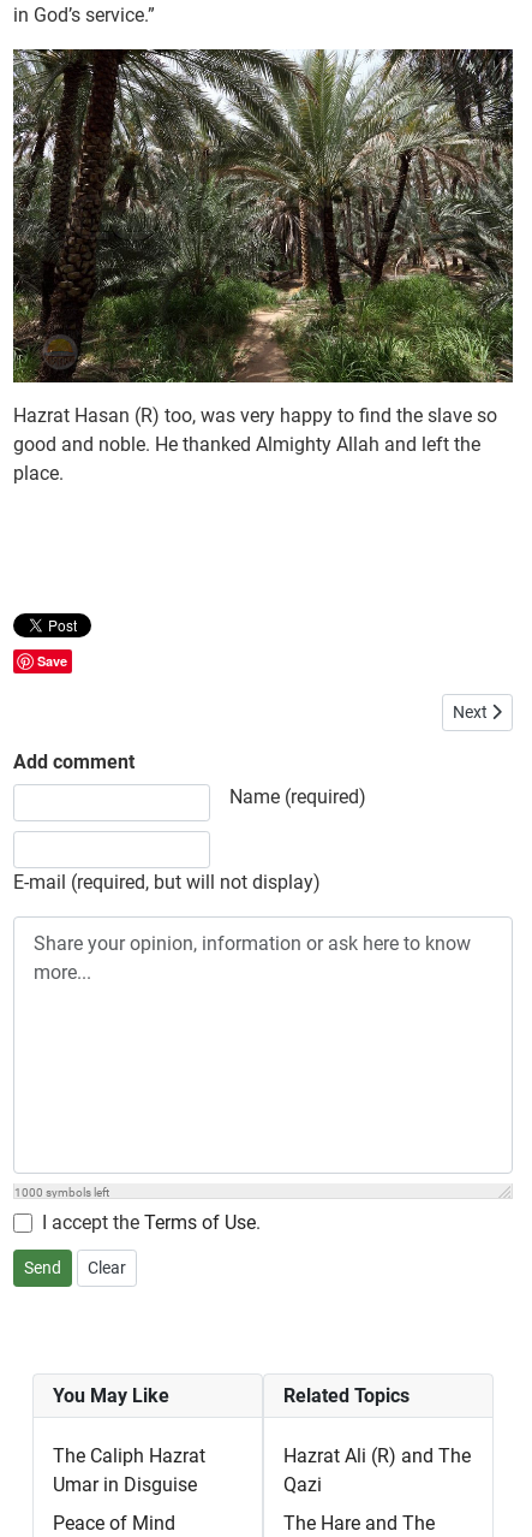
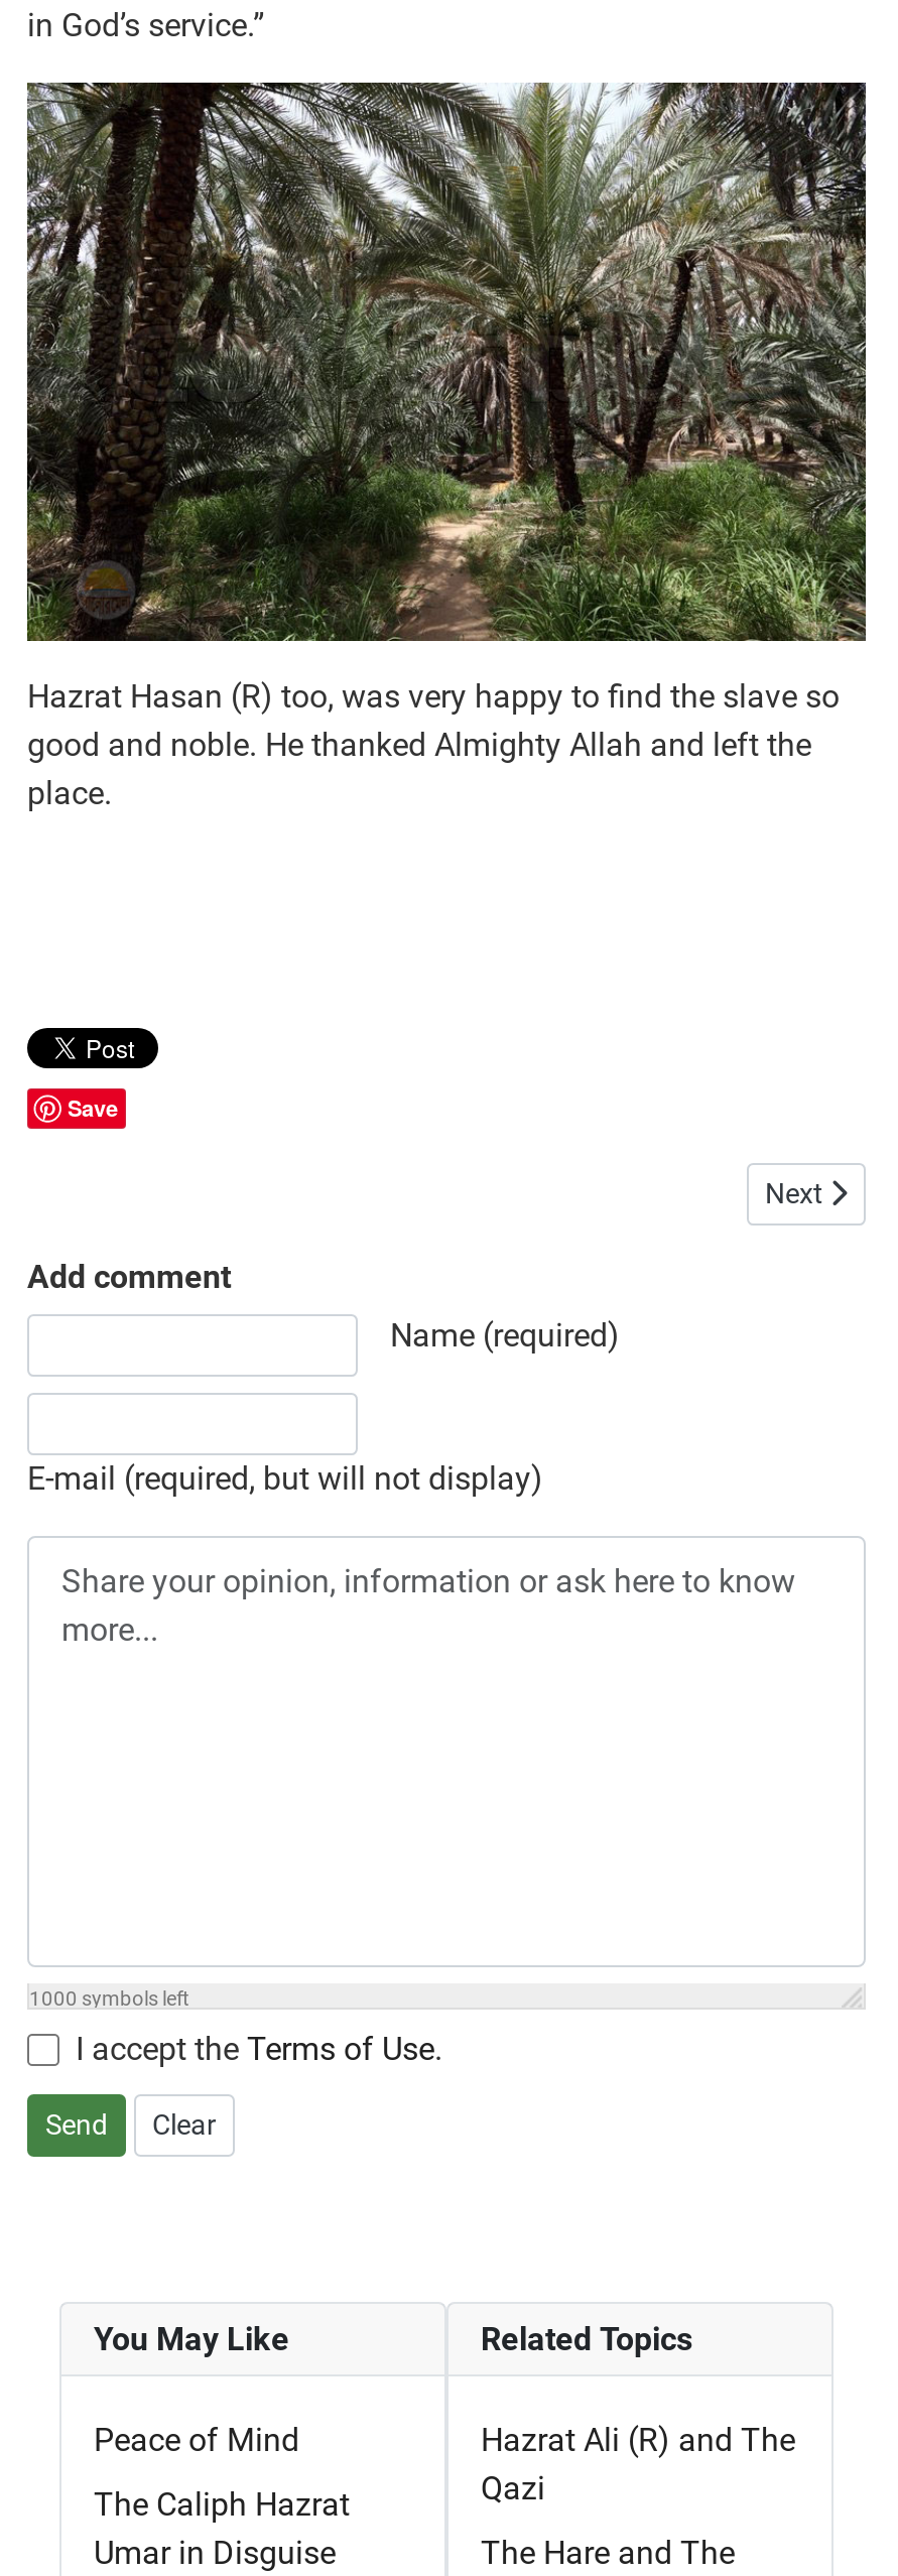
moved down: The Caliph Hazrat | Umar in Disguise

moved up: Peace of Mind
